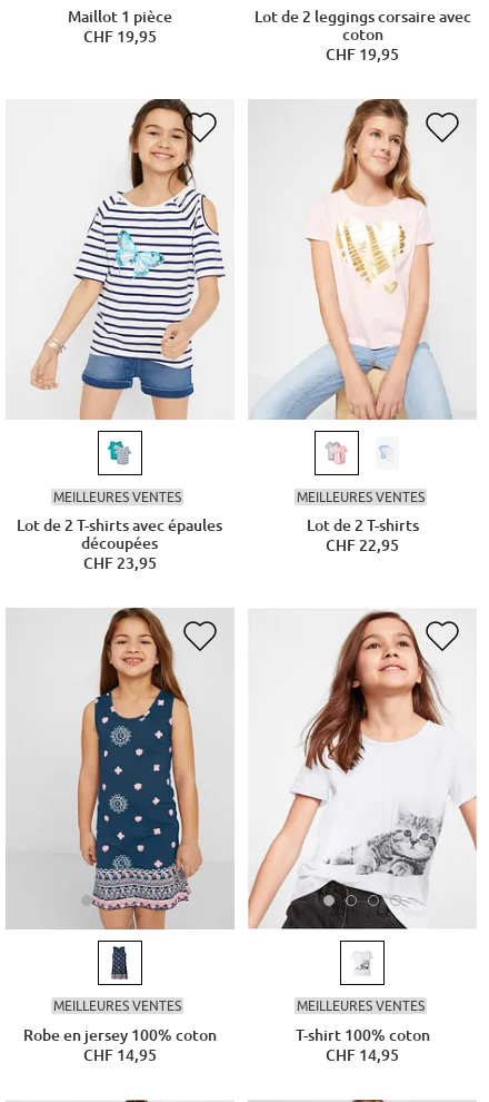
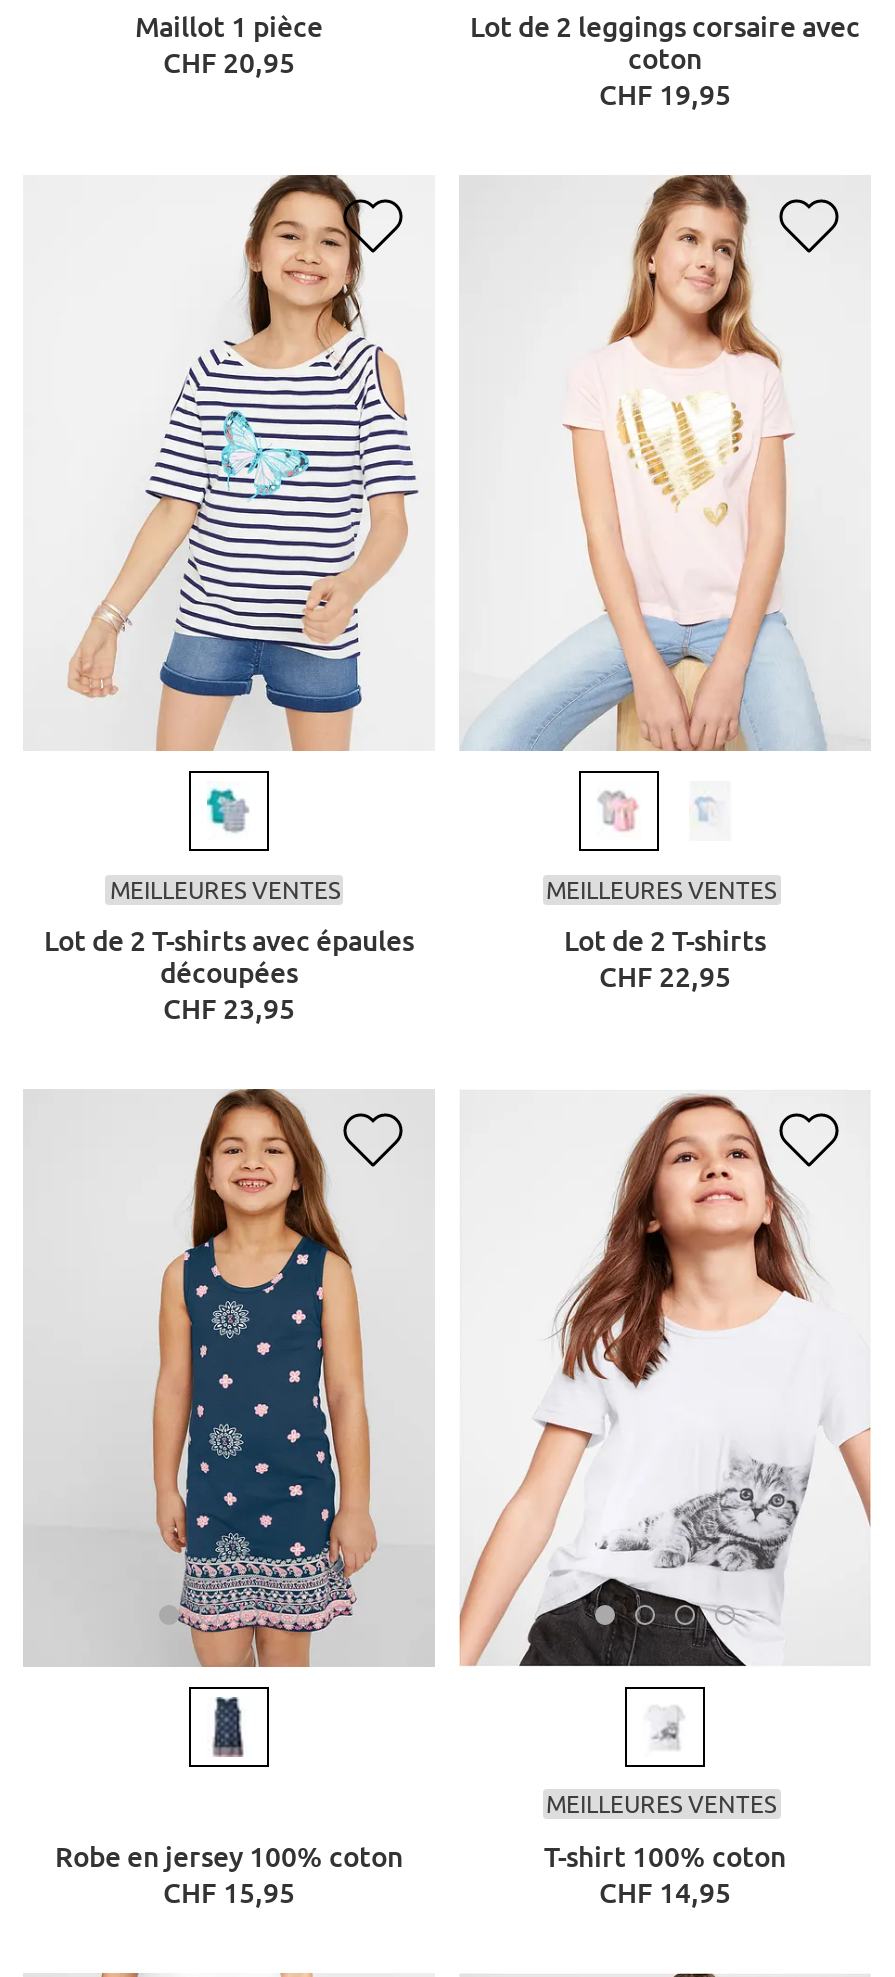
- CHF 19,95
+ CHF 20,95

- MEILLEURES VENTES

- CHF 14,95
+ CHF 15,95
